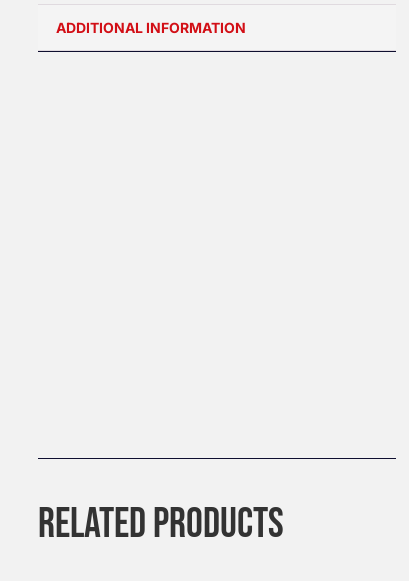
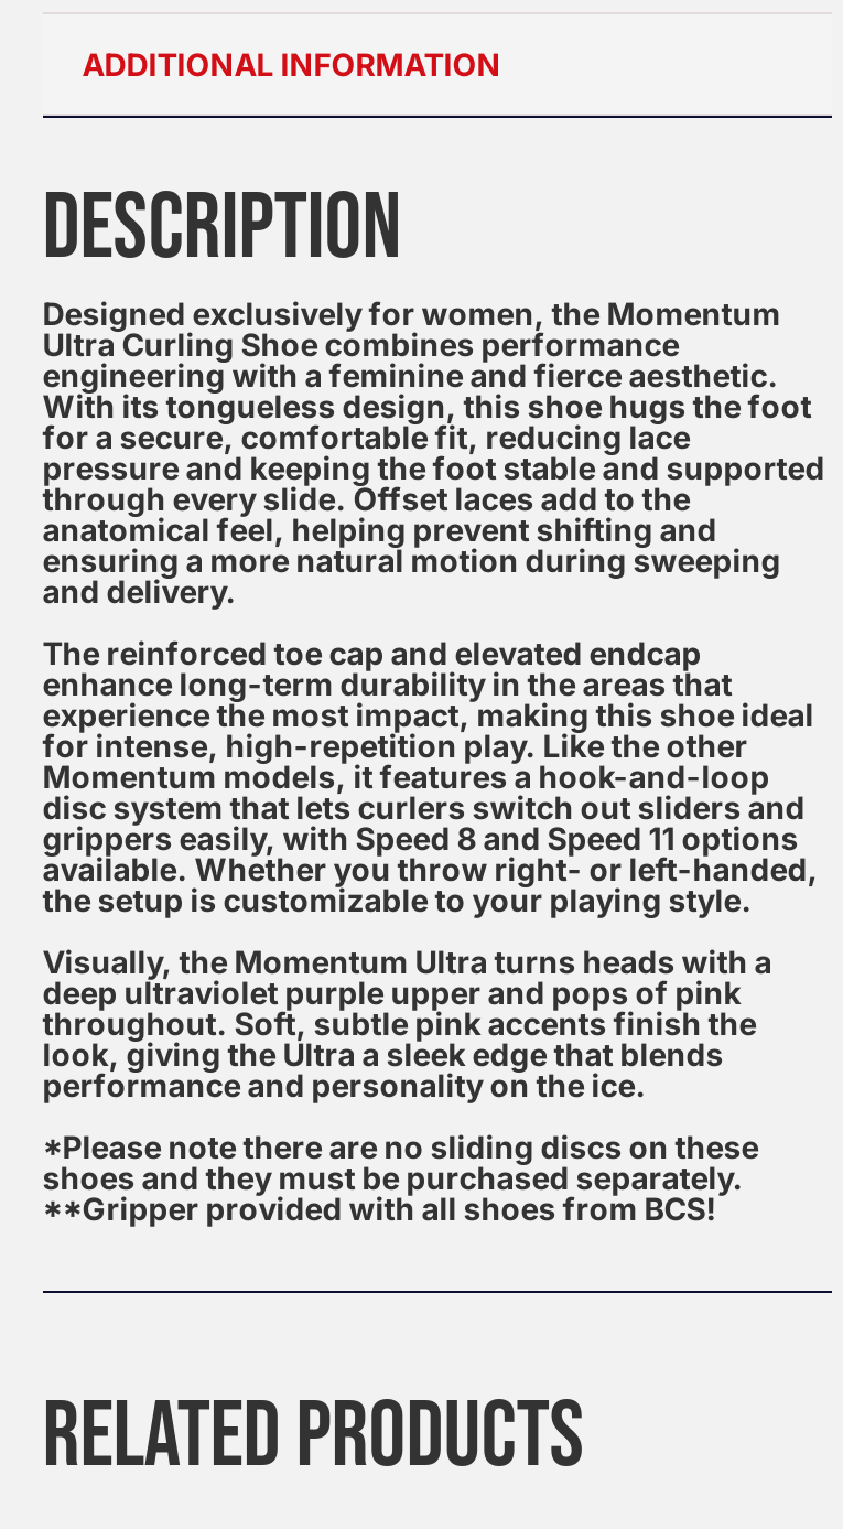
+ DESCRIPTION
+ Designed exclusively for women, the Momentum
+ Ultra Curling Shoe combines performance
+ engineering with a feminine and fierce aesthetic.
+ With its tongueless design, this shoe hugs the foot
+ for a secure, comfortable fit, reducing lace
+ pressure and keeping the foot stable and supported
+ through every slide. Offset laces add to the
+ anatomical feel, helping prevent shifting and
+ ensuring a more natural motion during sweeping
+ and delivery.
+ The reinforced toe cap and elevated endcap
+ enhance long-term durability in the areas that
+ experience the most impact, making this shoe ideal
+ for intense, high-repetition play. Like the other
+ Momentum models, it features a hook-and-loop
+ disc system that lets curlers switch out sliders and
+ grippers easily, with Speed 8 and Speed 11 options
+ available. Whether you throw right- or left-handed,
+ the setup is customizable to your playing style.
+ Visually, the Momentum Ultra turns heads with a
+ deep ultraviolet purple upper and pops of pink
+ throughout. Soft, subtle pink accents finish the
+ look, giving the Ultra a sleek edge that blends
+ performance and personality on the ice.
+ *Please note there are no sliding discs on these
+ shoes and they must be purchased separately.
+ **Gripper provided with all shoes from BCS!
